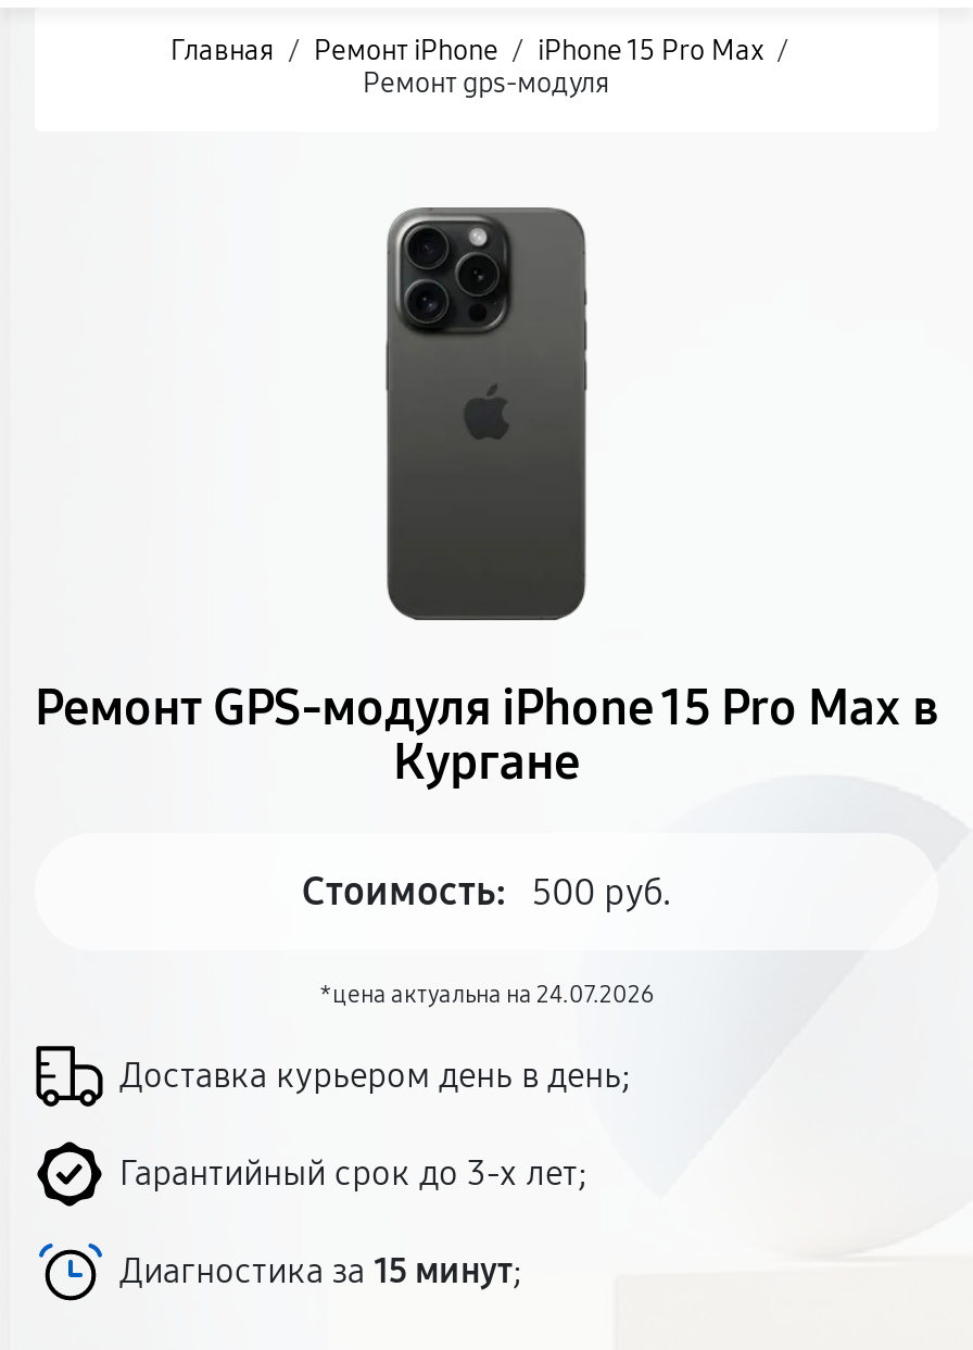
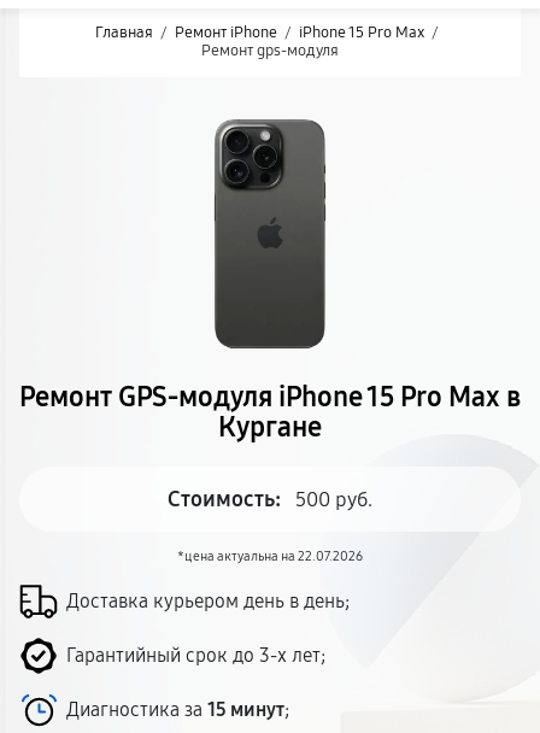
- *цена актуальна на 24.07.2026
+ *цена актуальна на 22.07.2026
